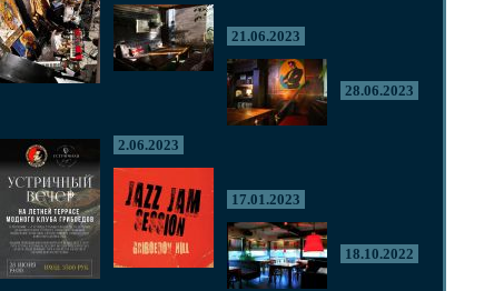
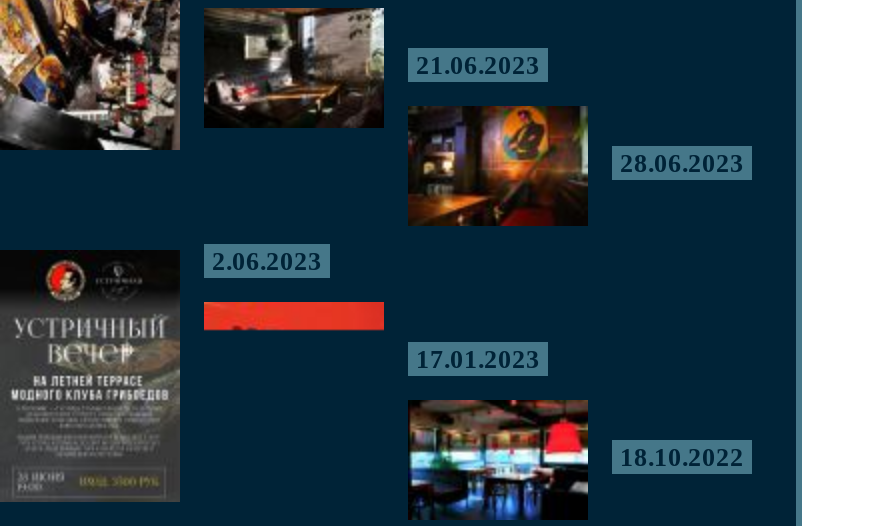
- [image]
